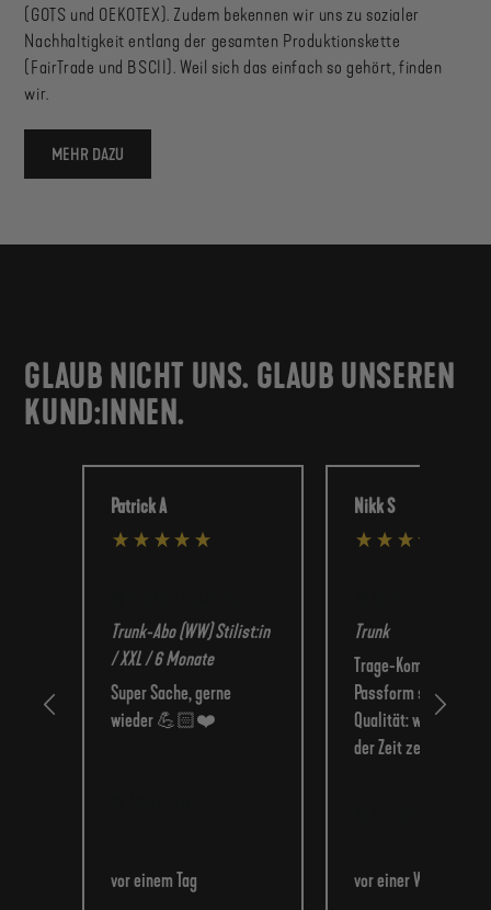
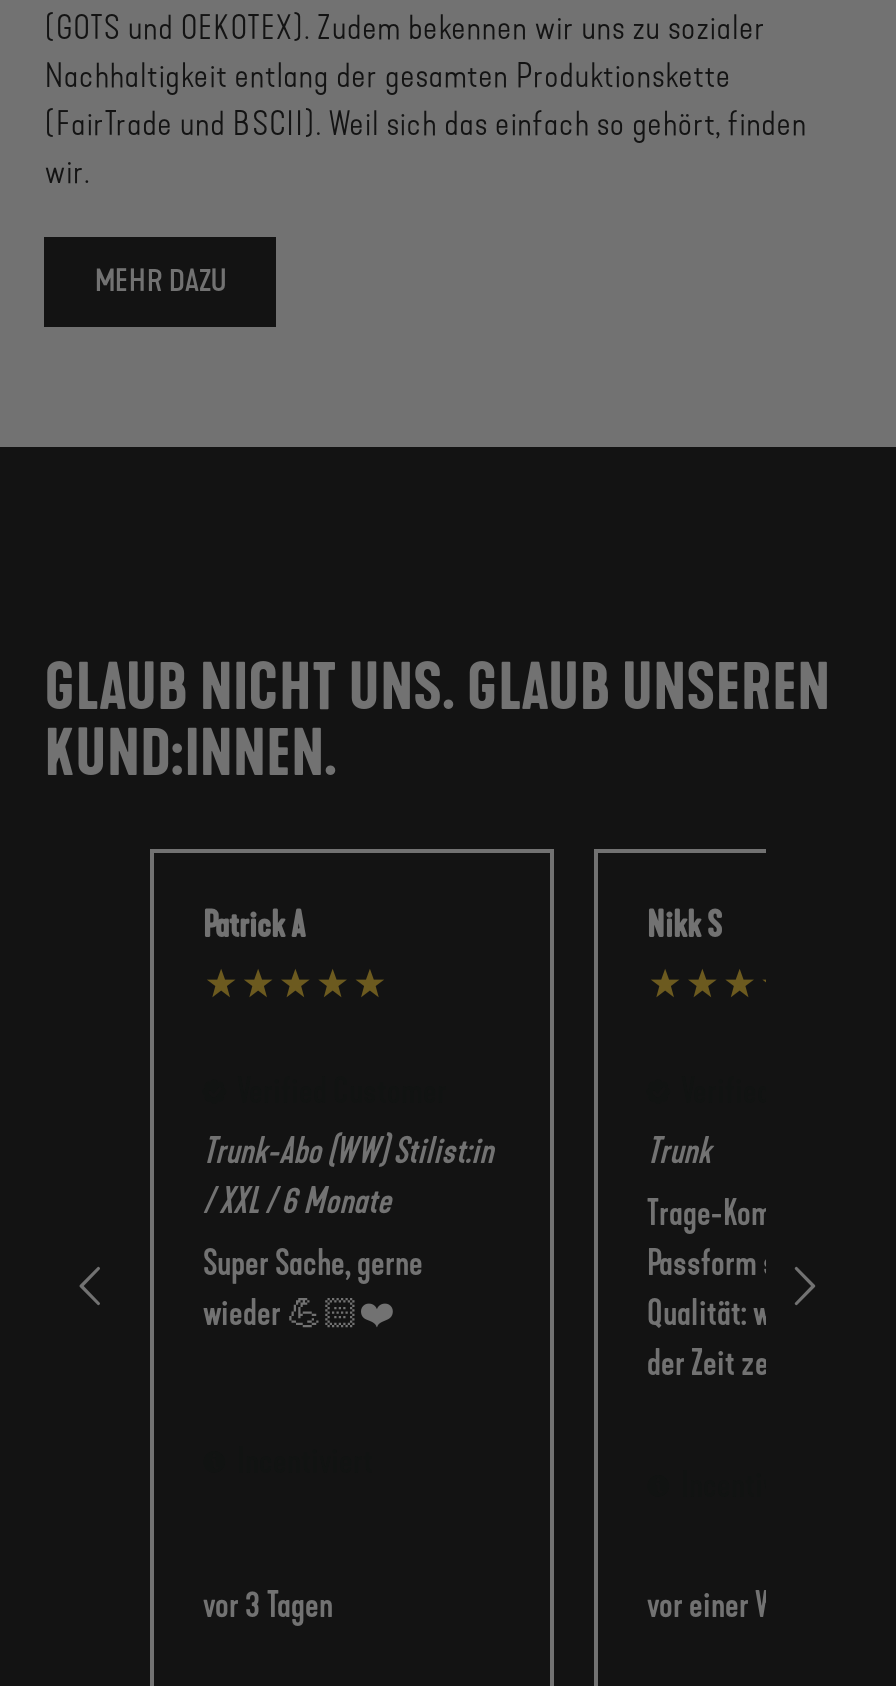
- vor einem Tag
+ vor 3 Tagen
